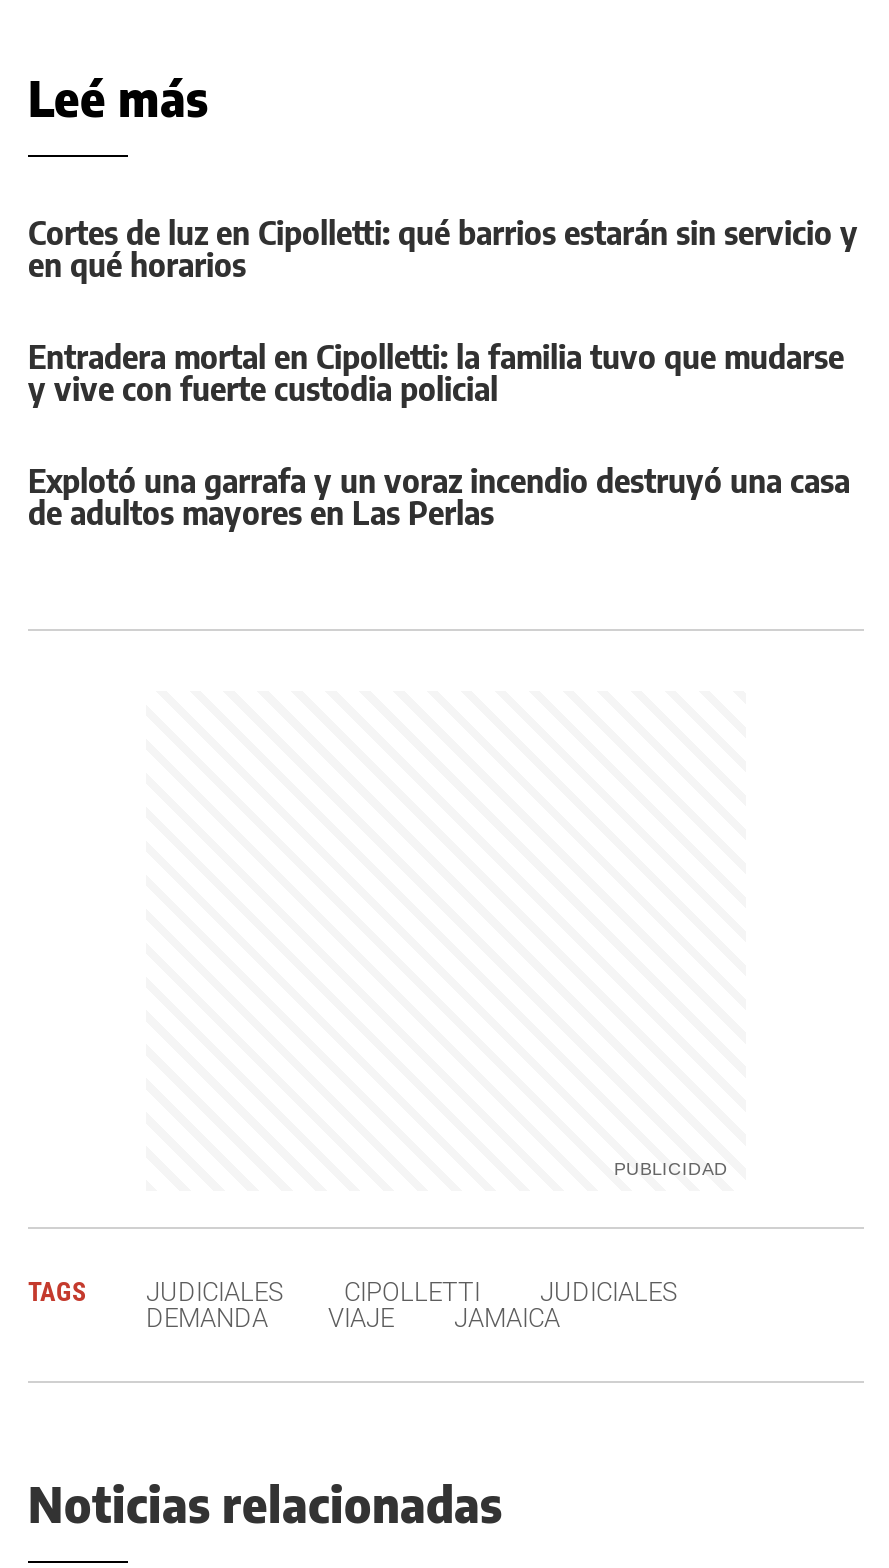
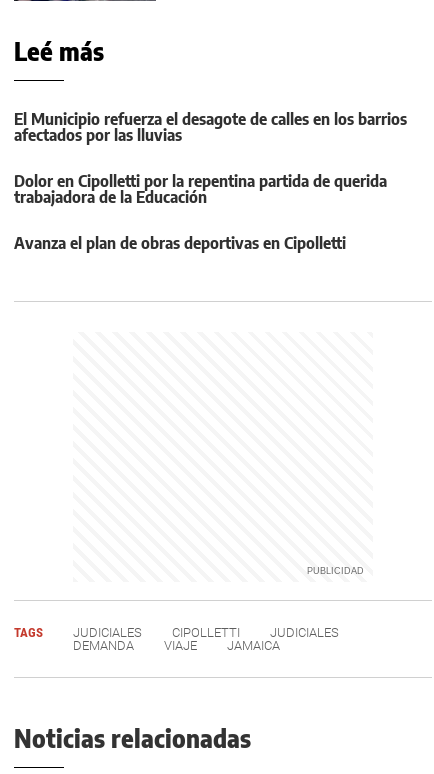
- Cortes de luz en Cipolletti: qué barrios estarán sin servicio y
- en qué horarios
+ El Municipio refuerza el desagote de calles en los barrios
+ afectados por las lluvias

- Entradera mortal en Cipolletti: la familia tuvo que mudarse
- y vive con fuerte custodia policial
+ Dolor en Cipolletti por la repentina partida de querida
+ trabajadora de la Educación

- Explotó una garrafa y un voraz incendio destruyó una casa
- de adultos mayores en Las Perlas
+ Avanza el plan de obras deportivas en Cipolletti
